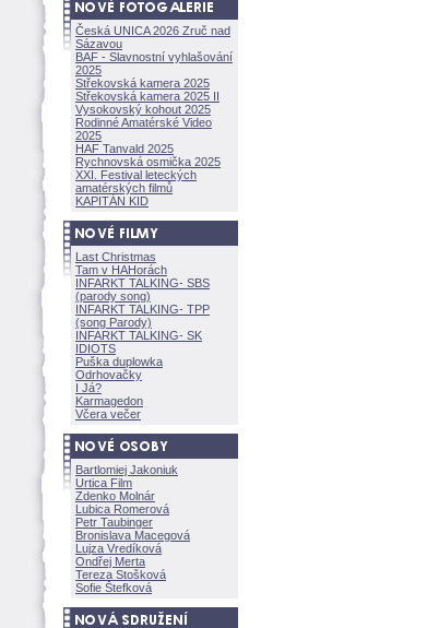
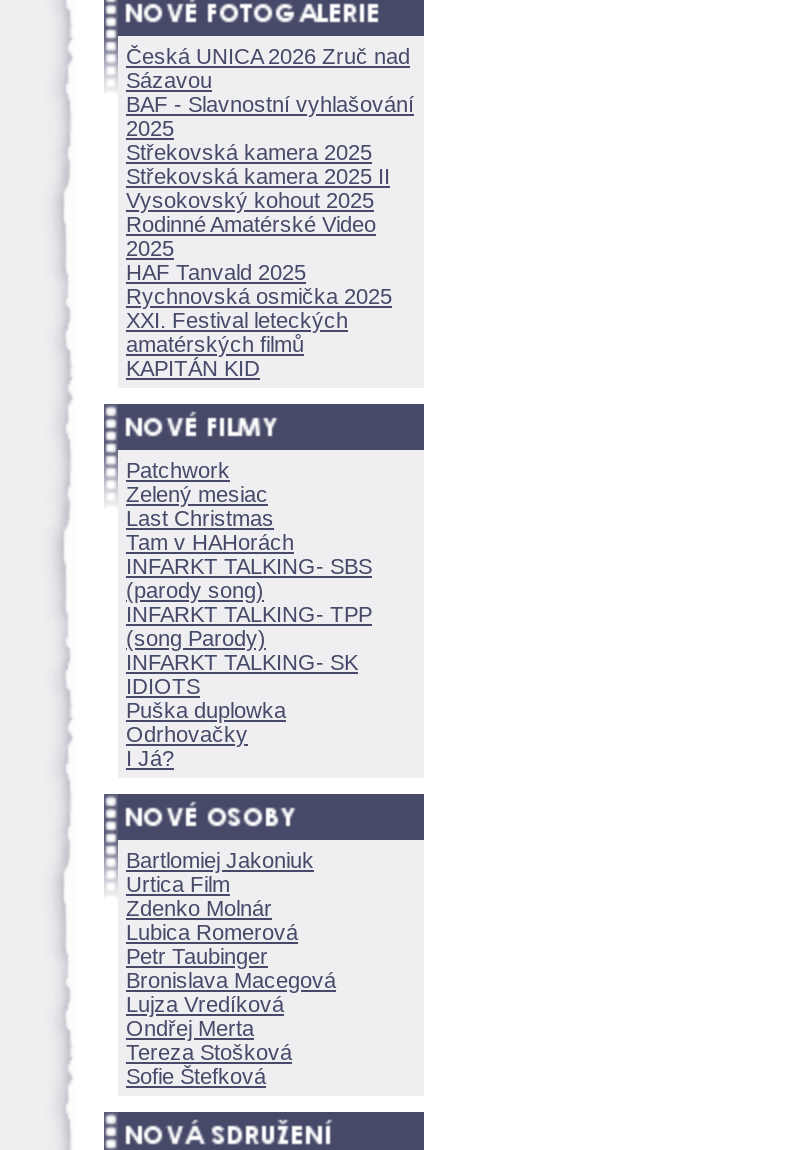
+ Patchwork
+ Zelený mesiac

moved down: Last Christmas | Tam v HAHorách | INFARKT TALKING- SBS | ... | Odrhovačky | I Já?

- Karmagedon
- Včera večer
